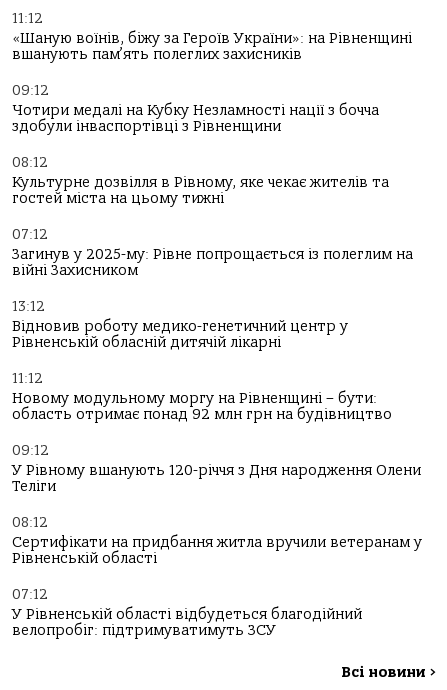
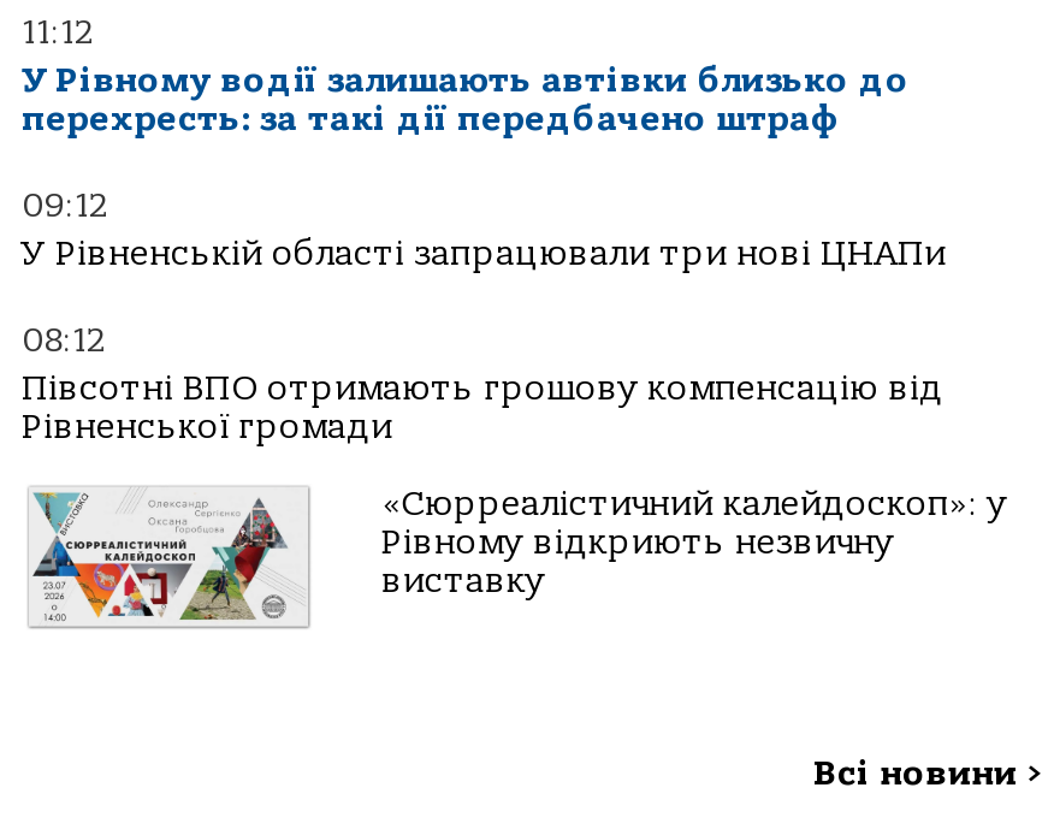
- «Шаную воїнів, біжу за Героїв України»: на Рівненщині
- вшанують пам’ять полеглих захисників
+ У Рівному водії залишають автівки близько до
+ перехресть: за такі дії передбачено штраф

- Чотири медалі на Кубку Незламності нації з бочча
- здобули інваспортівці з Рівненщини
+ У Рівненській області запрацювали три нові ЦНАПи

- Культурне дозвілля в Рівному, яке чекає жителів та
- гостей міста на цьому тижні
- 07:12
- Загинув у 2025-му: Рівне попрощається із полеглим на
- війні Захисником
- 13:12
- Відновив роботу медико-генетичний центр у
- Рівненській обласній дитячій лікарні
- 11:12
- Новому модульному моргу на Рівненщині – бути:
- область отримає понад 92 млн грн на будівництво
- 09:12
- У Рівному вшанують 120-річчя з Дня народження Олени
- Теліги
- 08:12
- Сертифікати на придбання житла вручили ветеранам у
- Рівненській області
- 07:12
- У Рівненській області відбудеться благодійний
- велопробіг: підтримуватимуть ЗСУ
+ Півсотні ВПО отримають грошову компенсацію від
+ Рівненської громади
+ «Сюрреалістичний калейдоскоп»: у
+ Рівному відкриють незвичну
+ виставку
